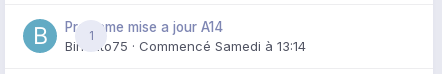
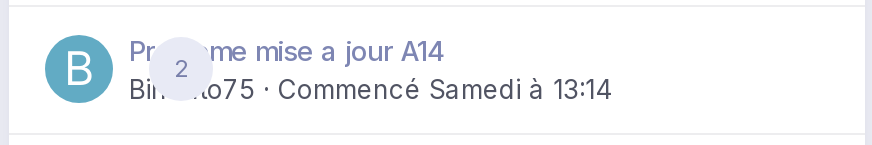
- 1
+ 2
